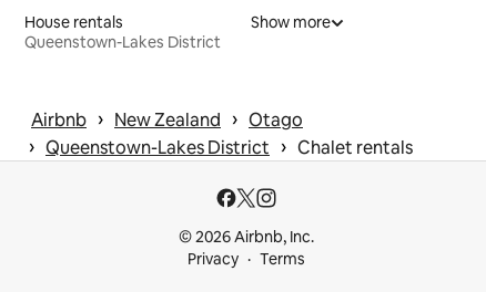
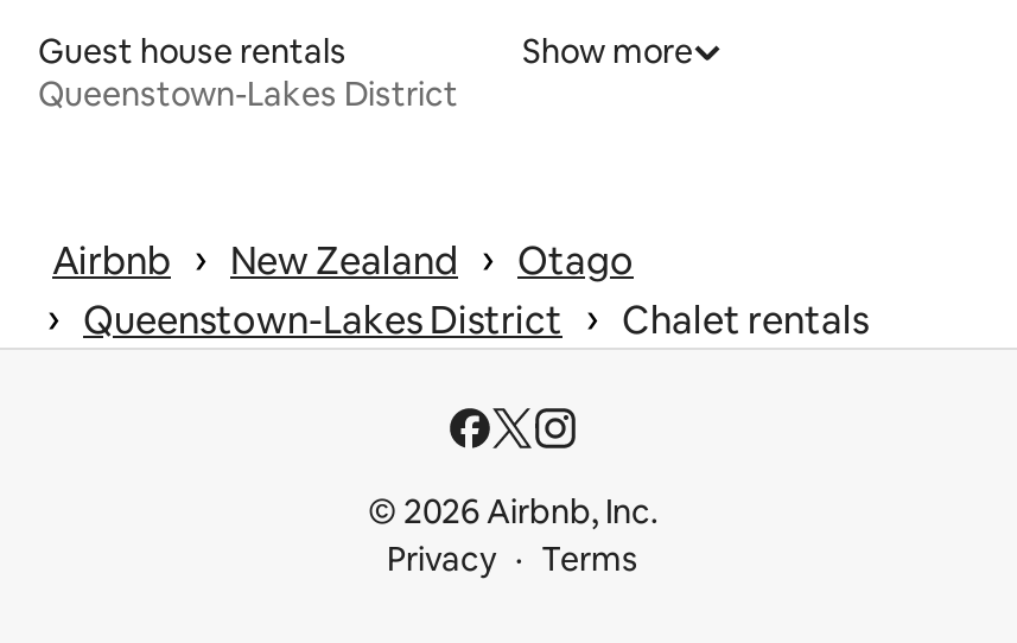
- House rentals
+ Guest house rentals
